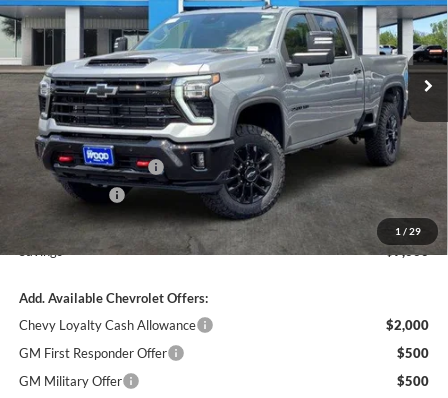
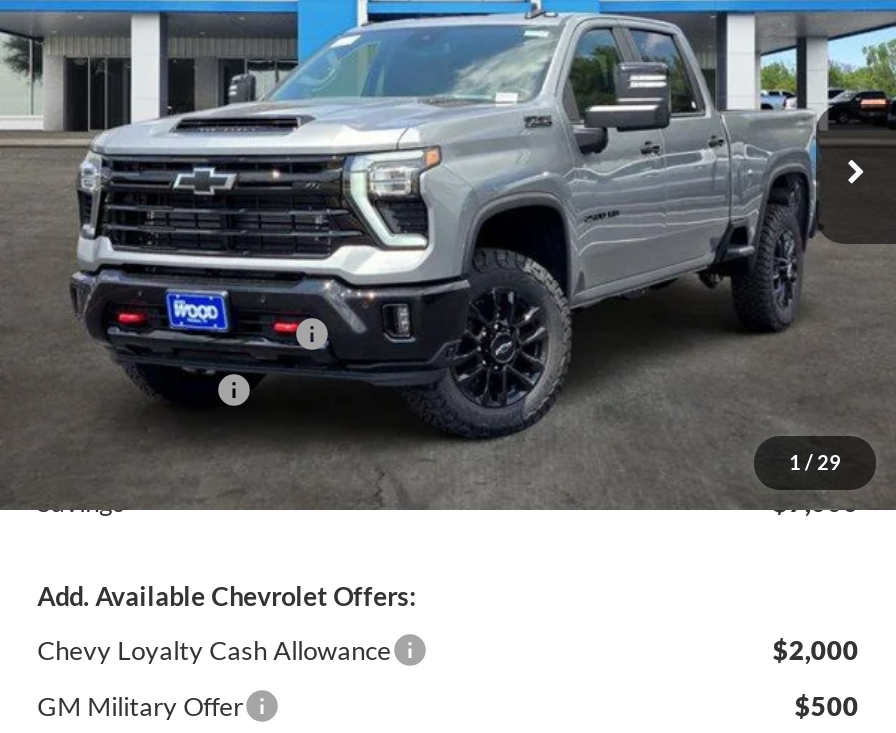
- GM First Responder Offer
- $500
